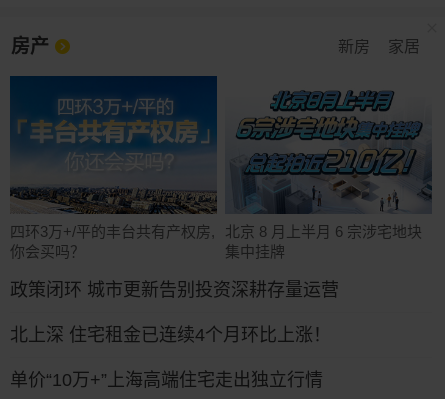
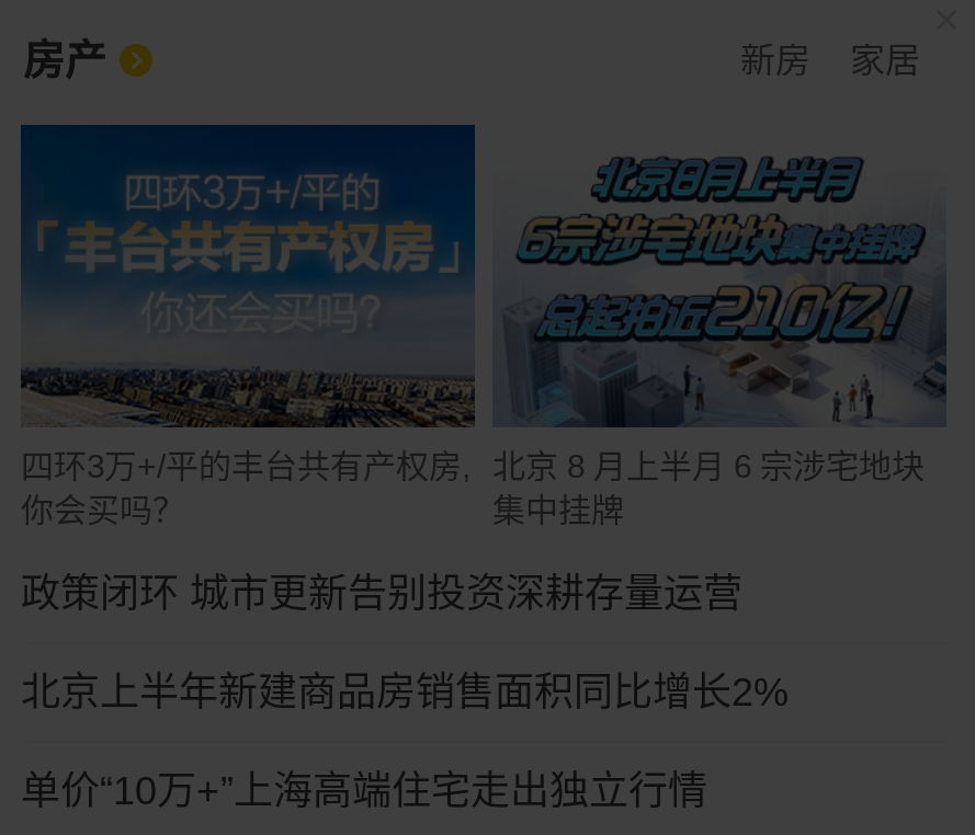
- 北上深 住宅租金已连续4个月环比上涨！
+ 北京上半年新建商品房销售面积同比增长2%
